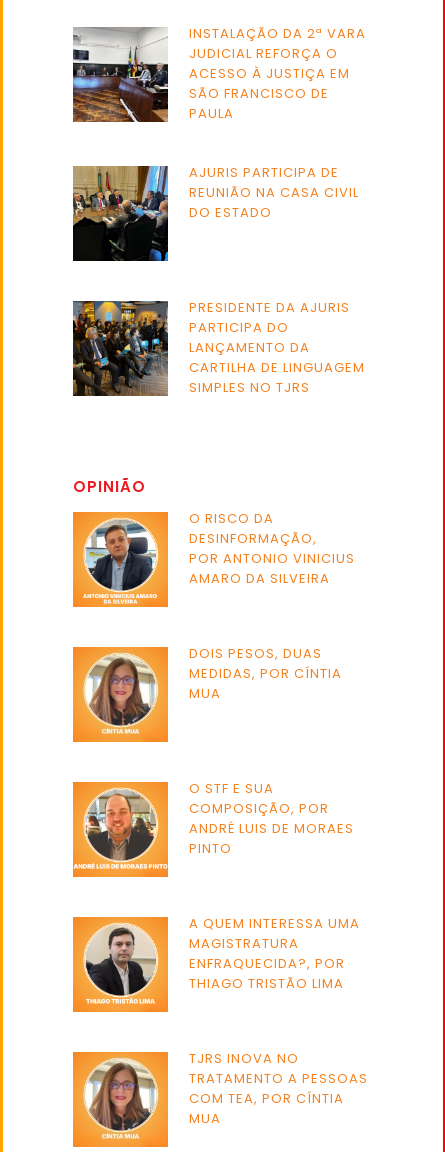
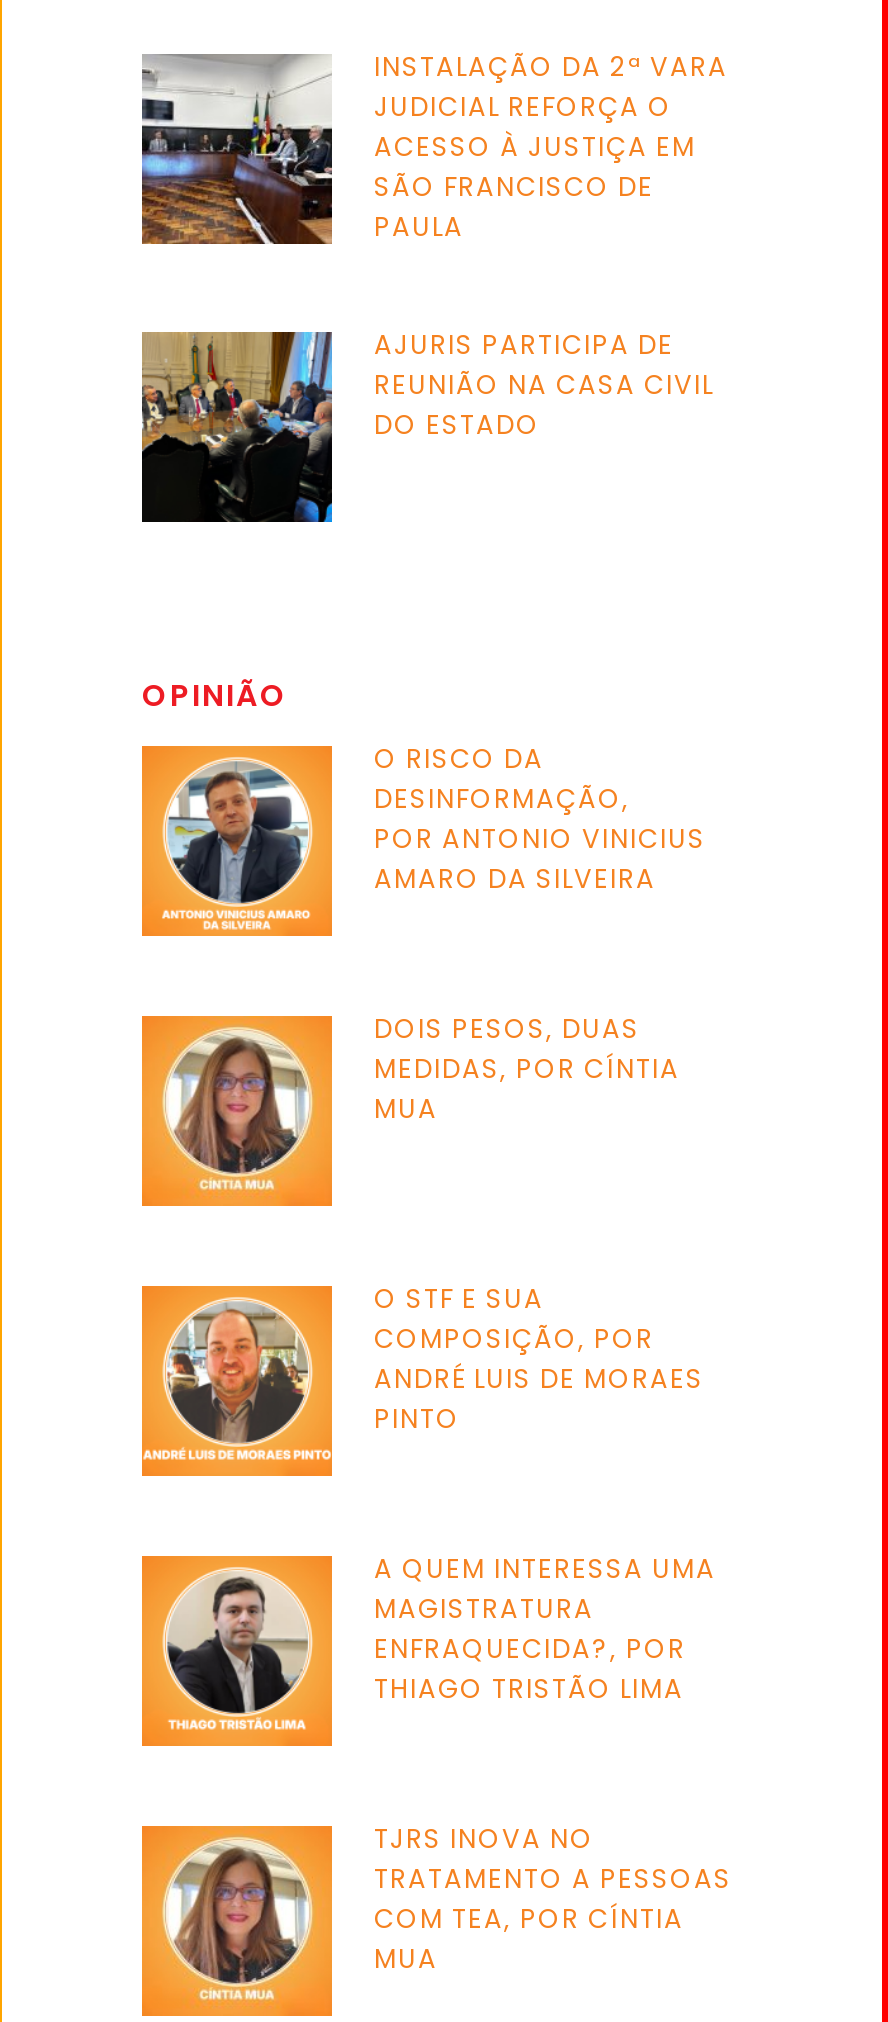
- [image]
- PRESIDENTE DA AJURIS
- PARTICIPA DO
- LANÇAMENTO DA
- CARTILHA DE LINGUAGEM
- SIMPLES NO TJRS
